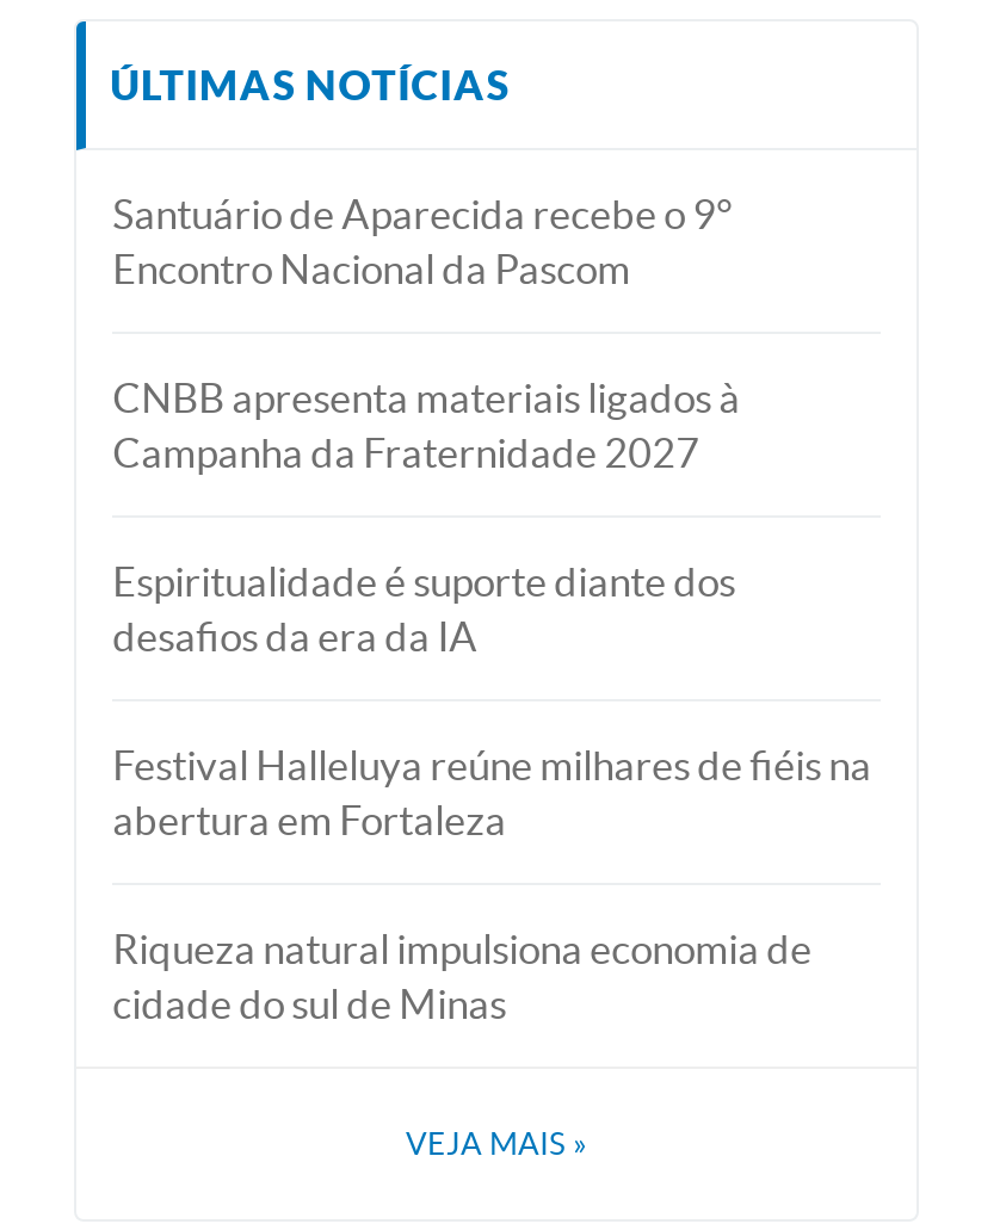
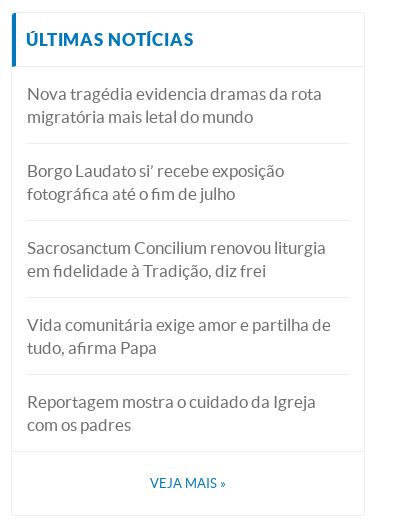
- Santuário de Aparecida recebe o 9°
- Encontro Nacional da Pascom
+ Nova tragédia evidencia dramas da rota
+ migratória mais letal do mundo

- CNBB apresenta materiais ligados à
- Campanha da Fraternidade 2027
+ Borgo Laudato si’ recebe exposição
+ fotográfica até o fim de julho

- Espiritualidade é suporte diante dos
- desafios da era da IA
+ Sacrosanctum Concilium renovou liturgia
+ em fidelidade à Tradição, diz frei

- Festival Halleluya reúne milhares de fiéis na
- abertura em Fortaleza
+ Vida comunitária exige amor e partilha de
+ tudo, afirma Papa

- Riqueza natural impulsiona economia de
- cidade do sul de Minas
+ Reportagem mostra o cuidado da Igreja
+ com os padres
